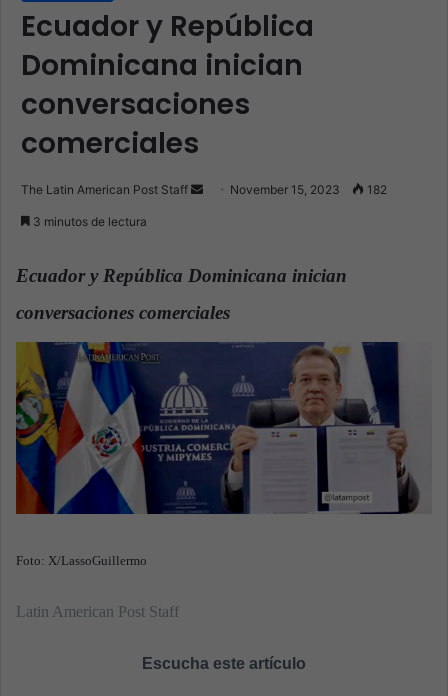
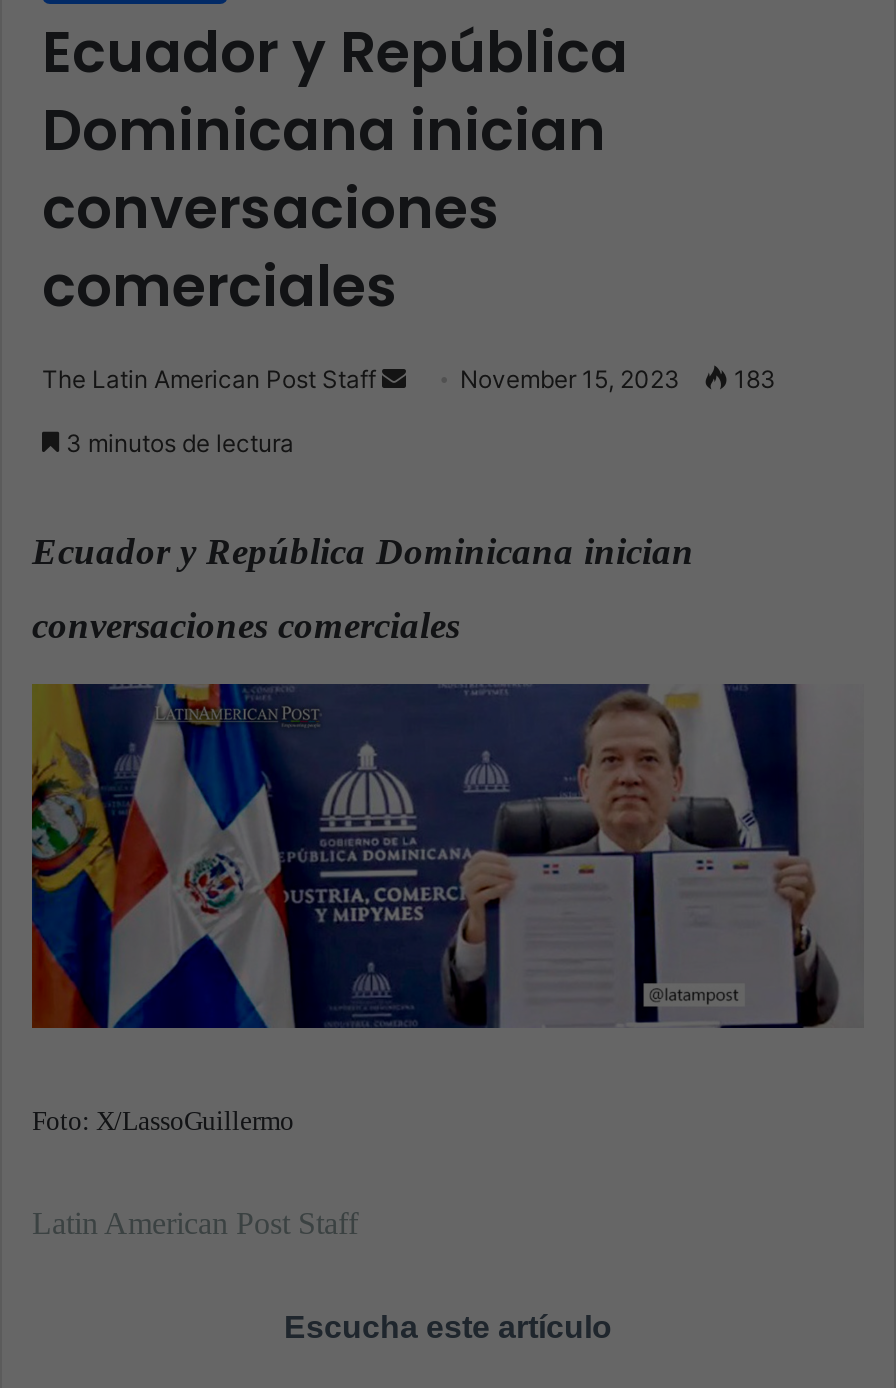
- 182
+ 183
